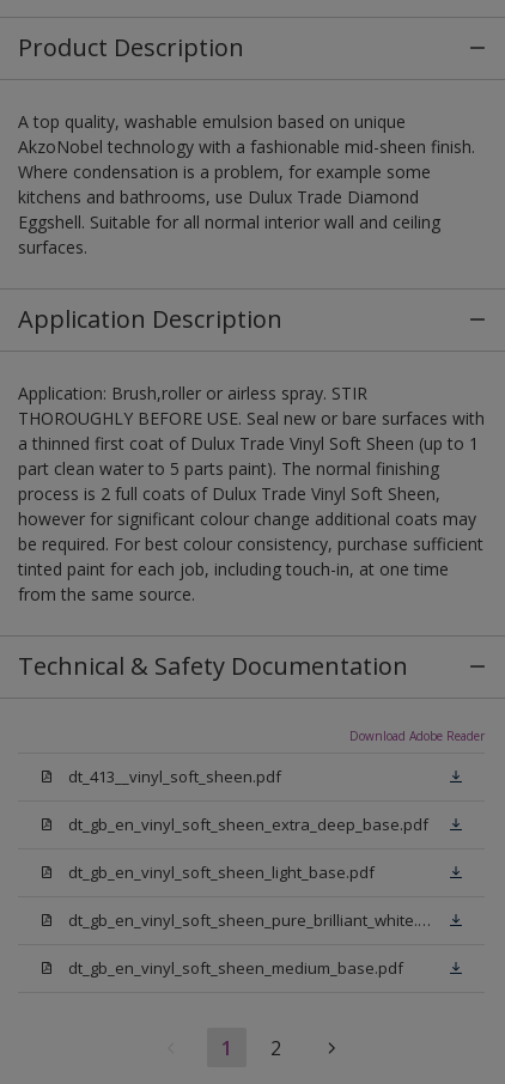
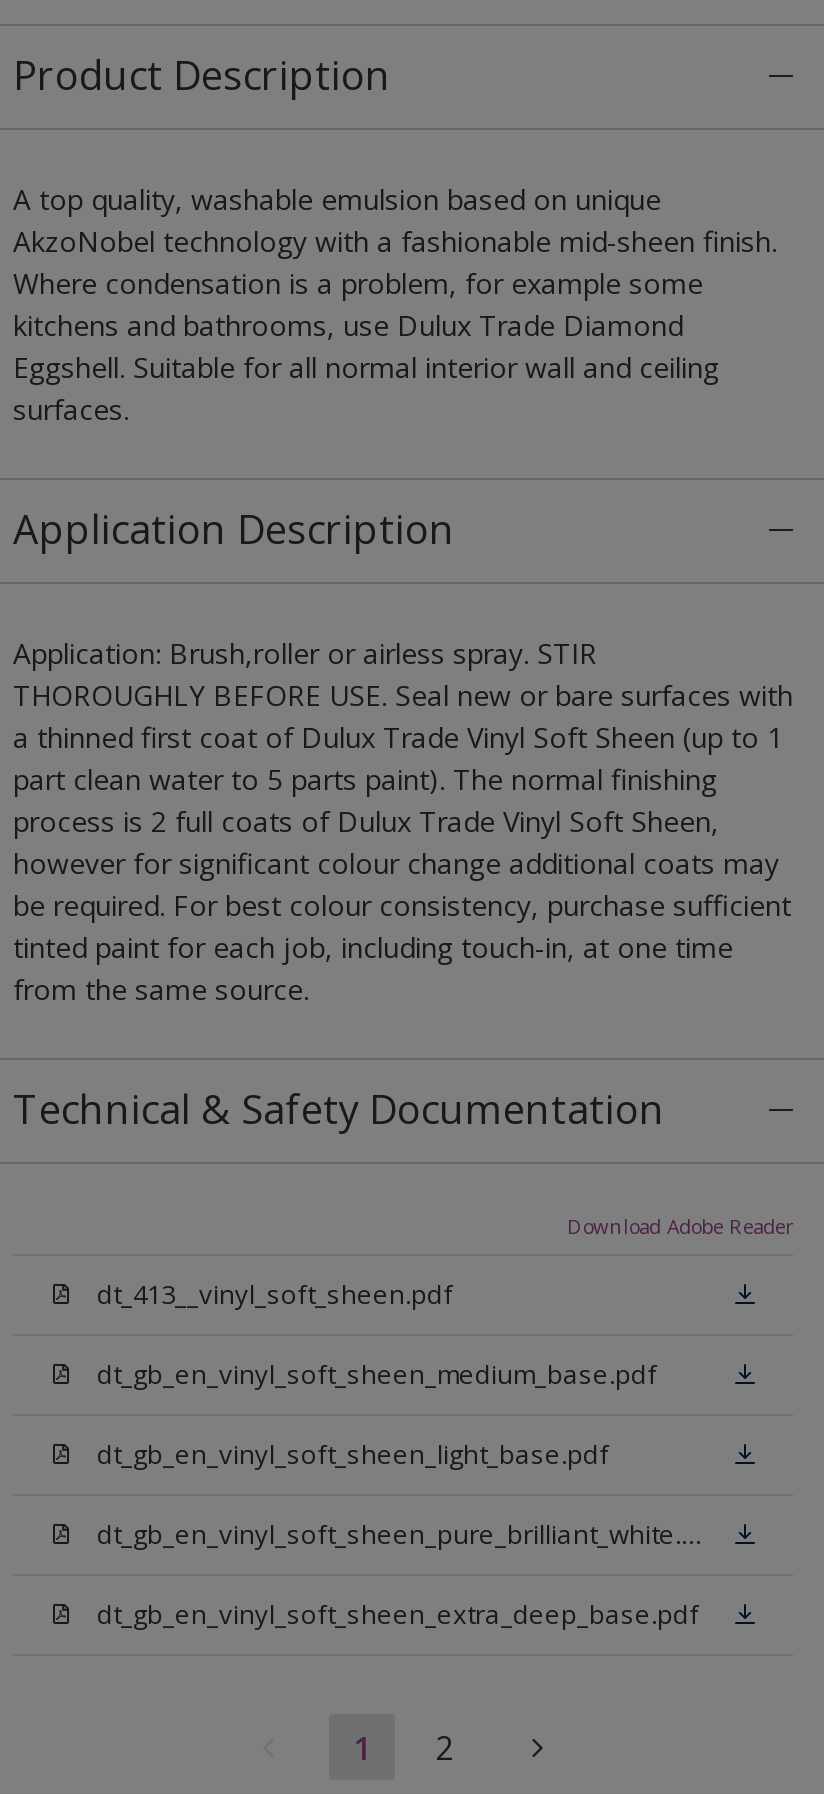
moved down: dt_gb_en_vinyl_soft_sheen_extra_deep_base.pdf

moved up: dt_gb_en_vinyl_soft_sheen_medium_base.pdf
